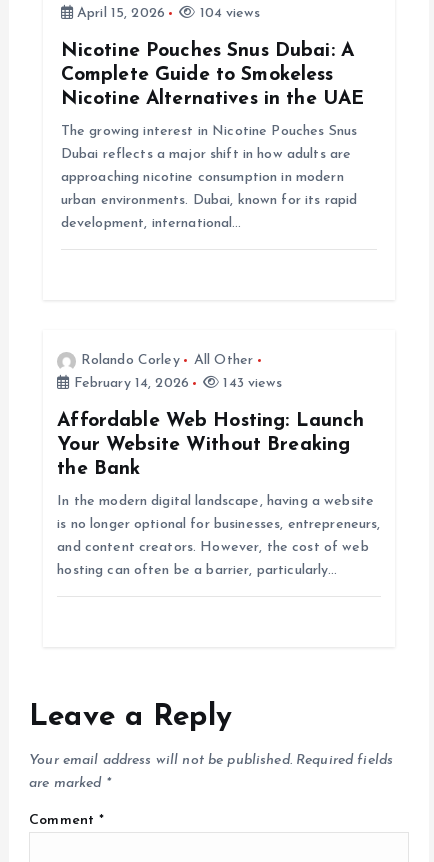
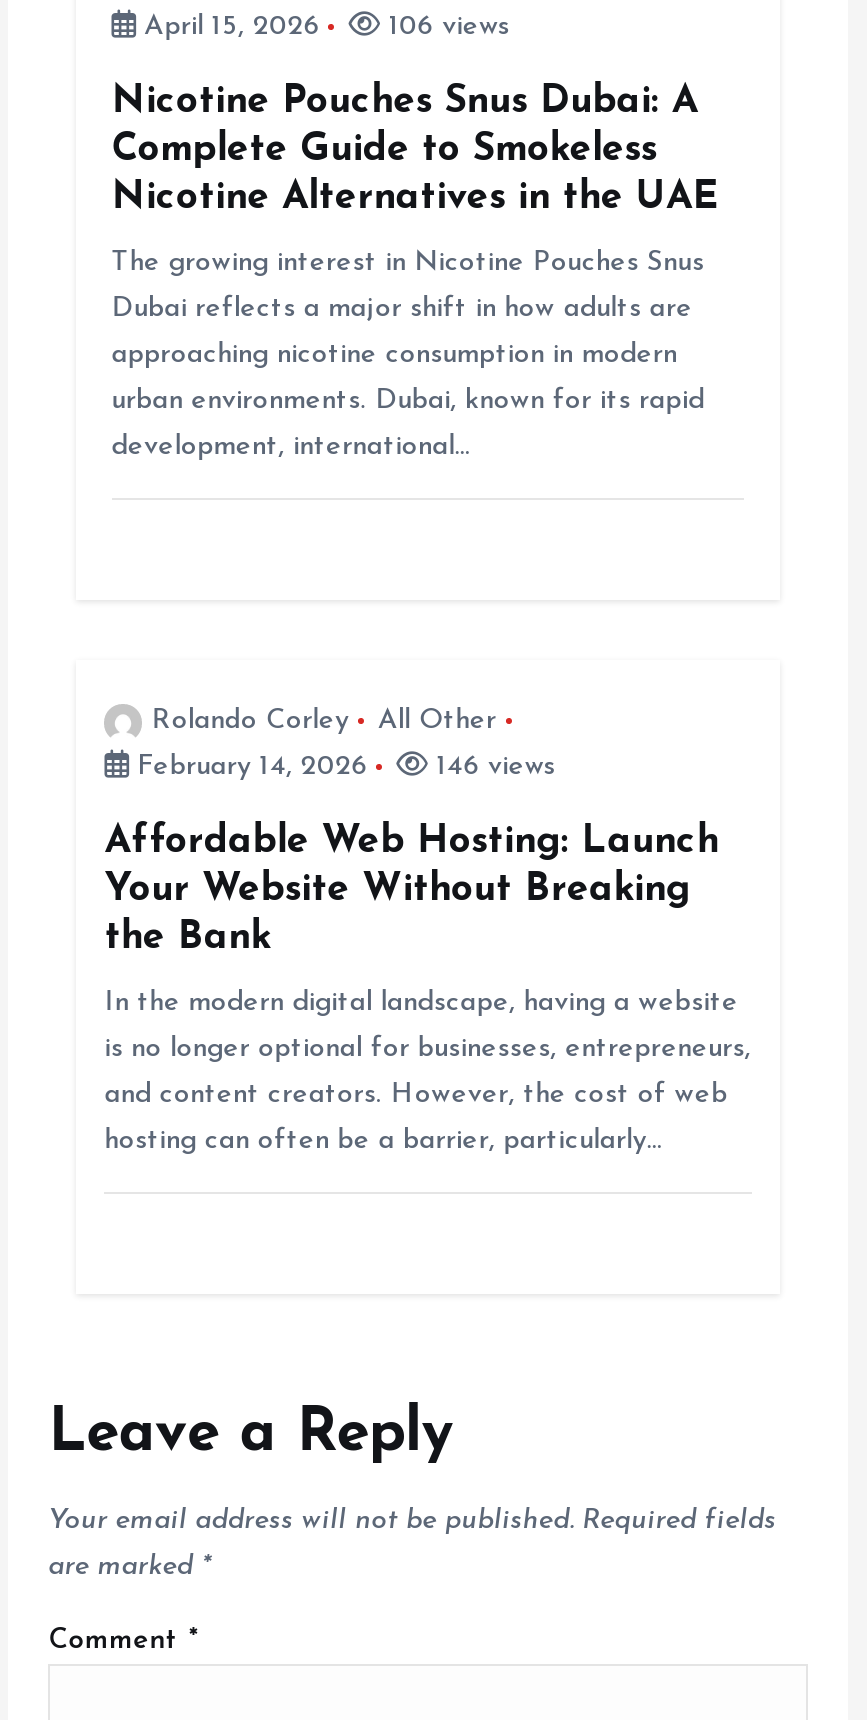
- 104 views
+ 106 views

- 143 views
+ 146 views
